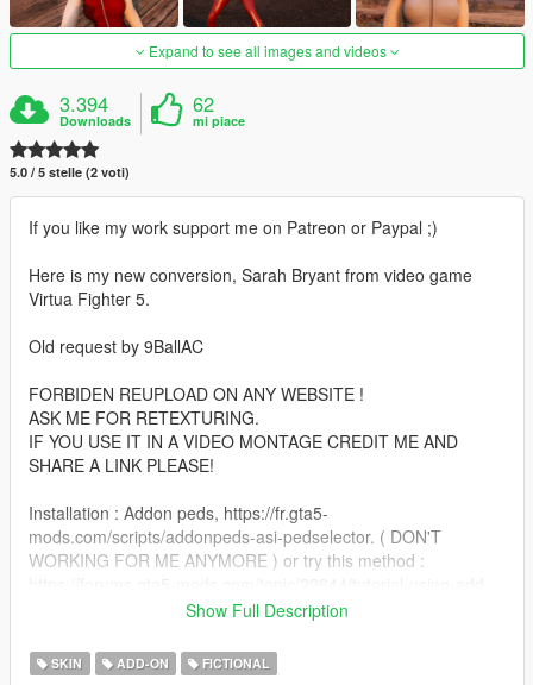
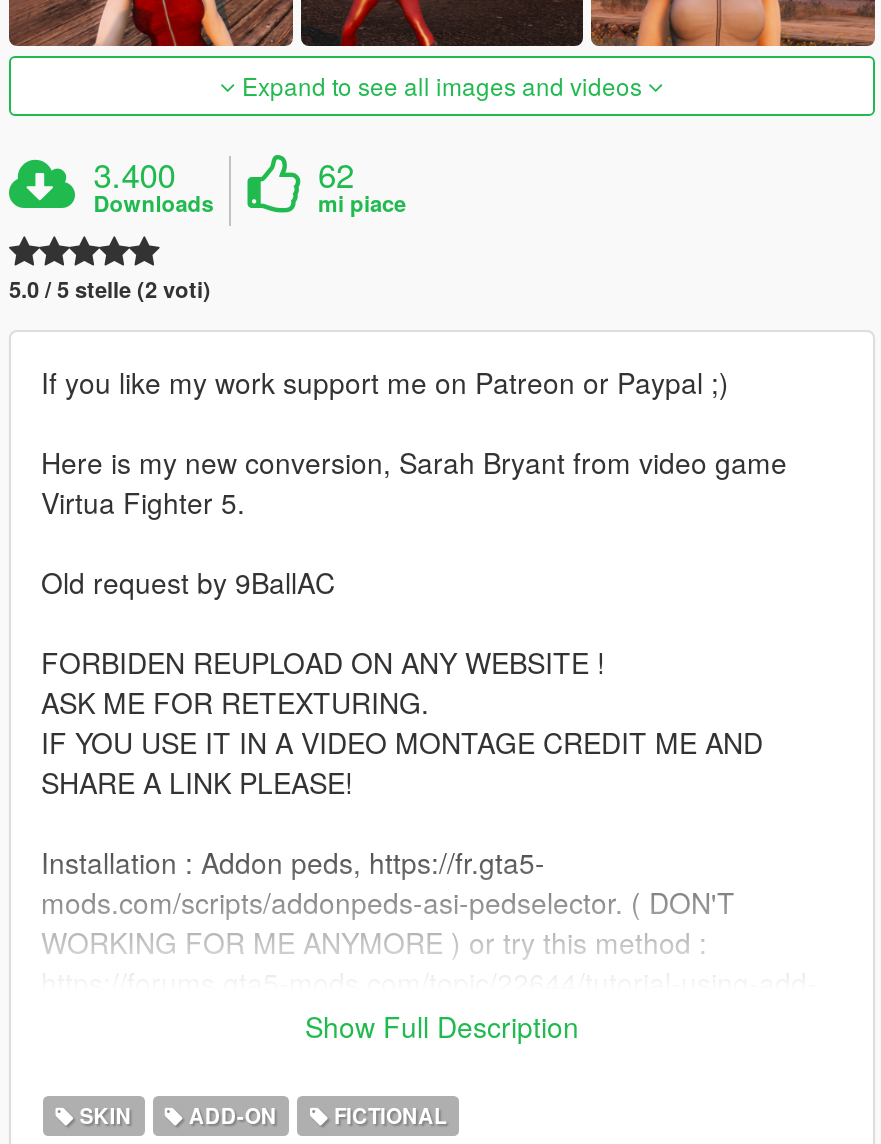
- 3.394
+ 3.400
